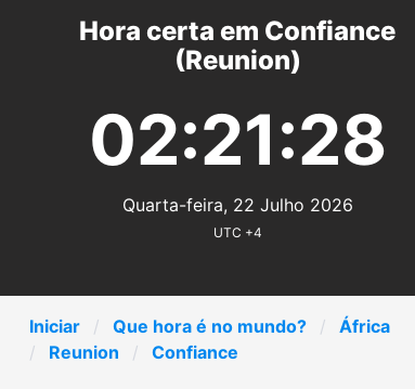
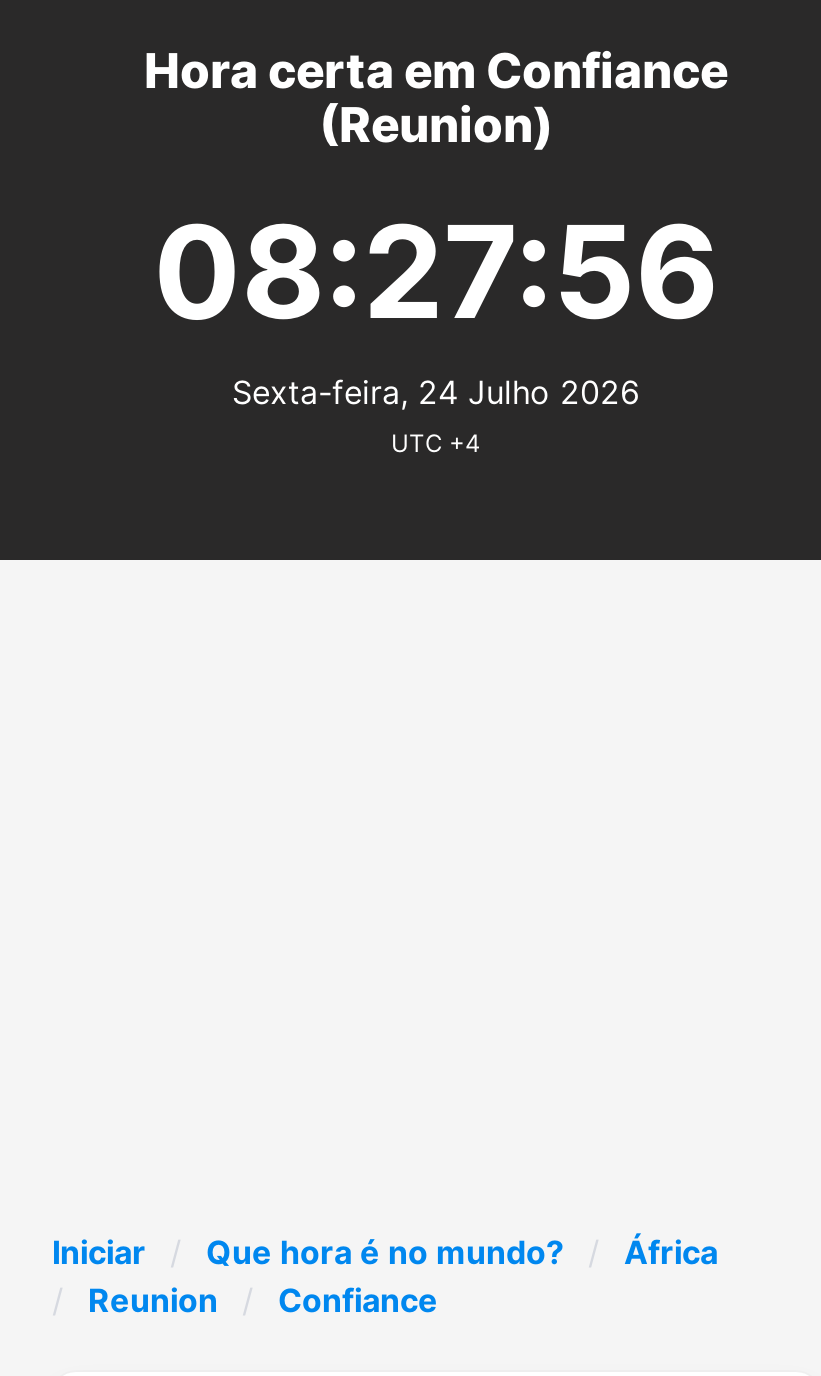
- 02:21:28
+ 08:27:56

- Quarta-feira, 22 Julho 2026
+ Sexta-feira, 24 Julho 2026
